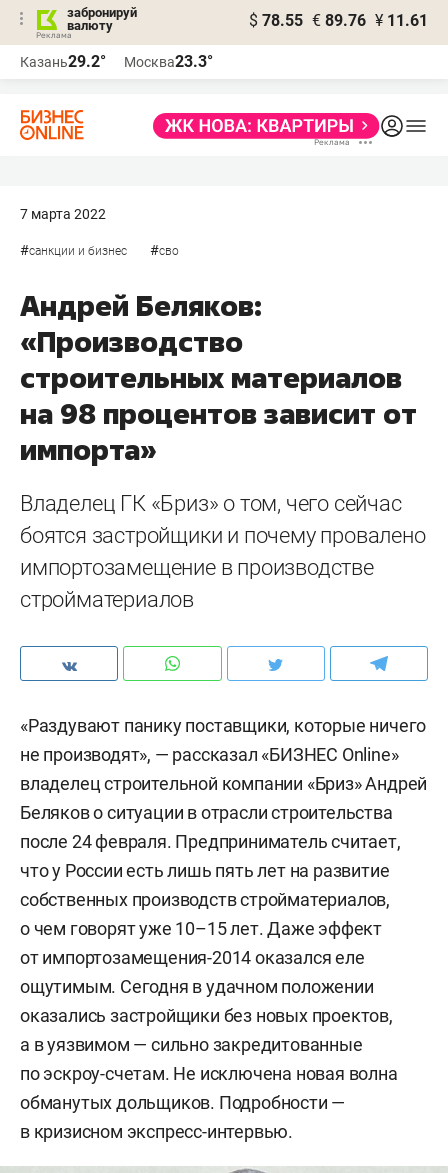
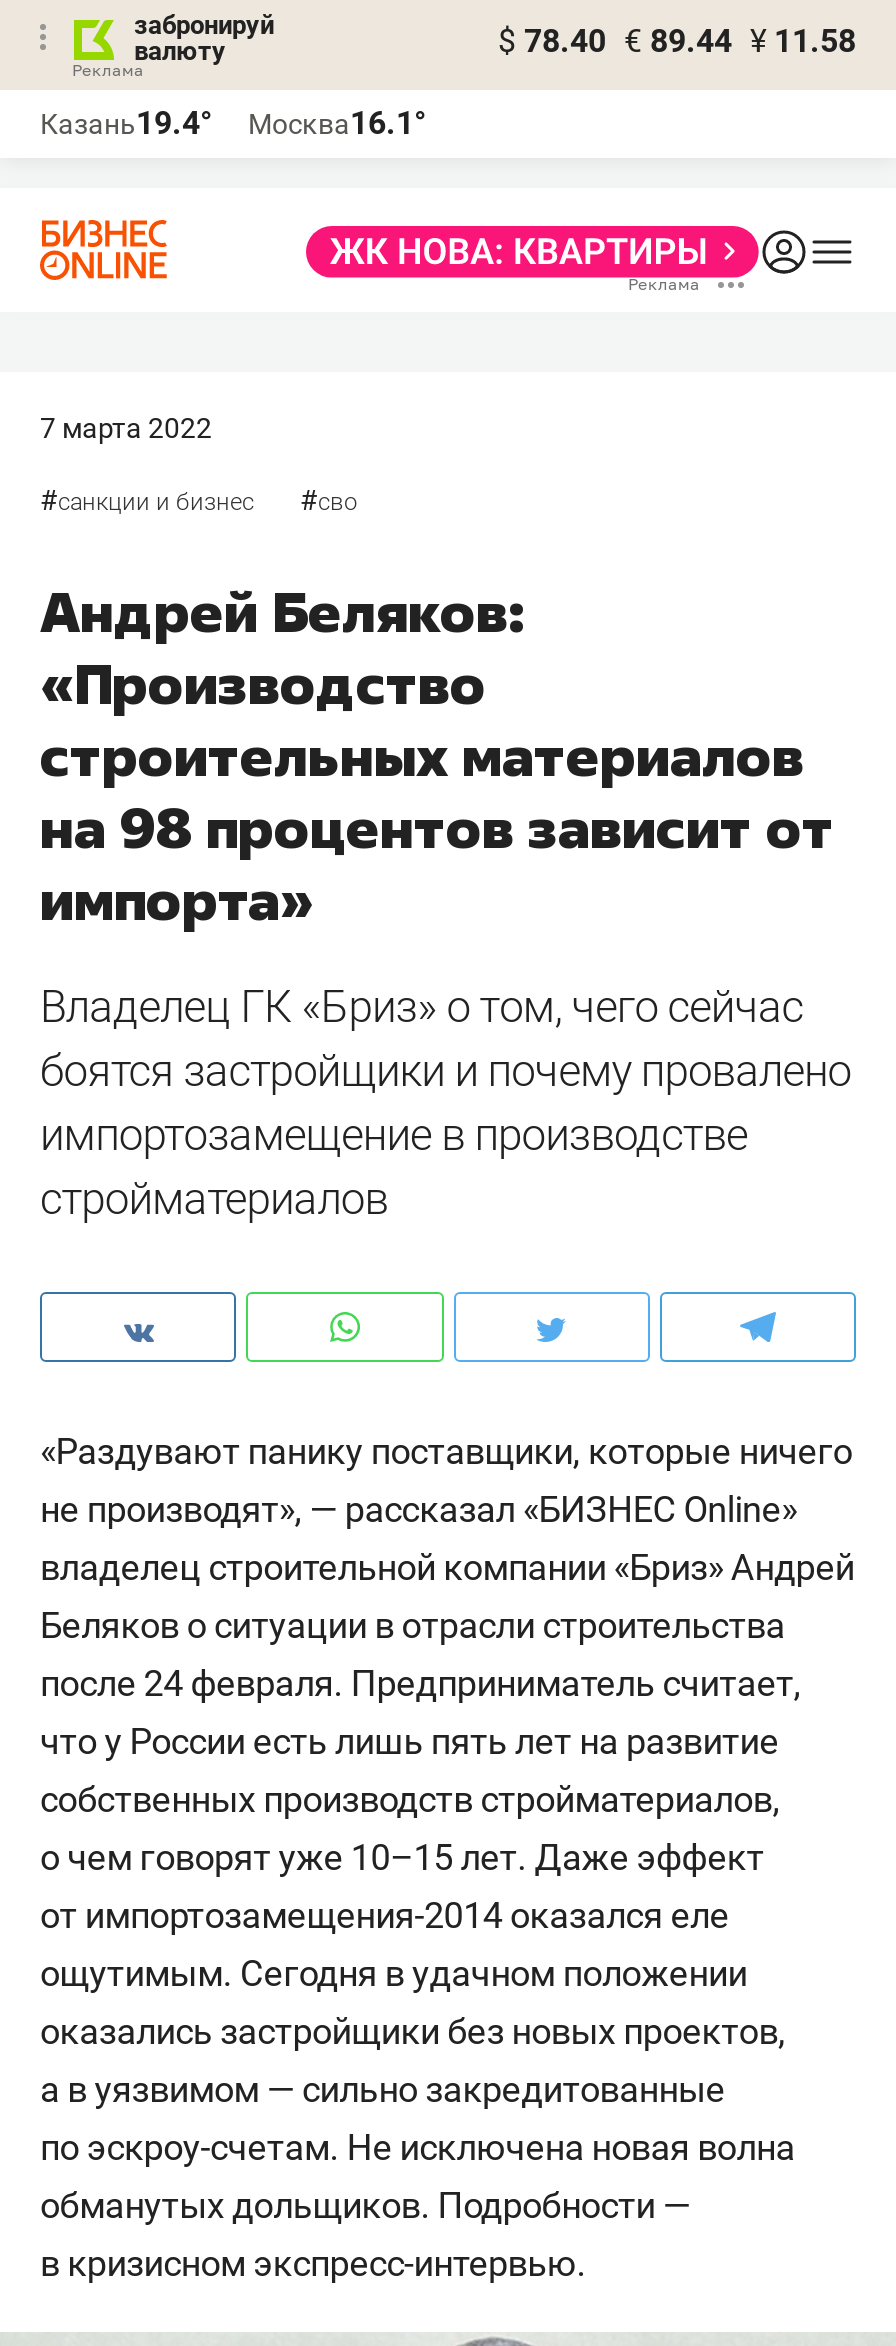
- $ 78.55 € 89.76 ¥ 11.61
+ $ 78.40 € 89.44 ¥ 11.58

- Казань29.2°
+ Казань19.4°

- Москва23.3°
+ Москва16.1°
